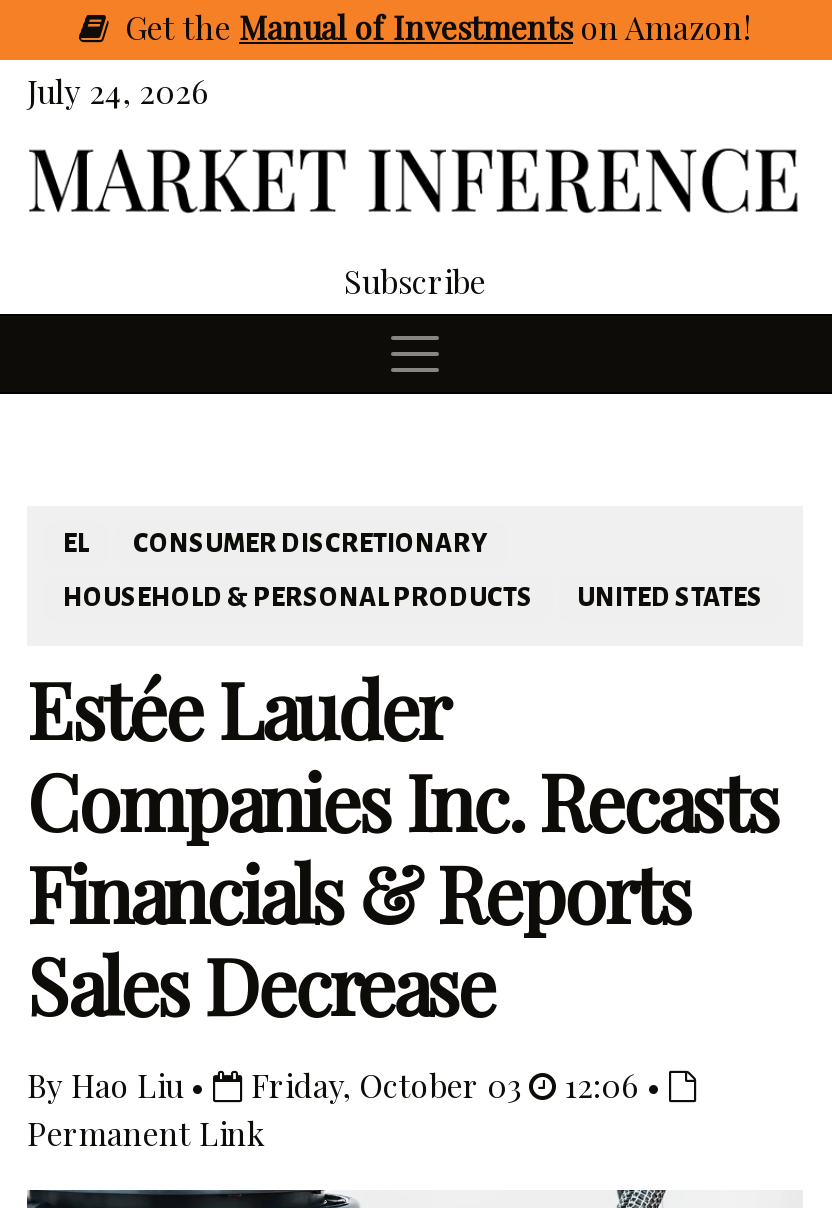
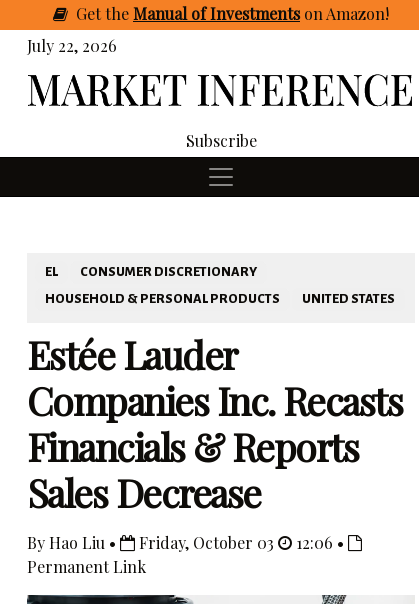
- July 24, 2026
+ July 22, 2026
